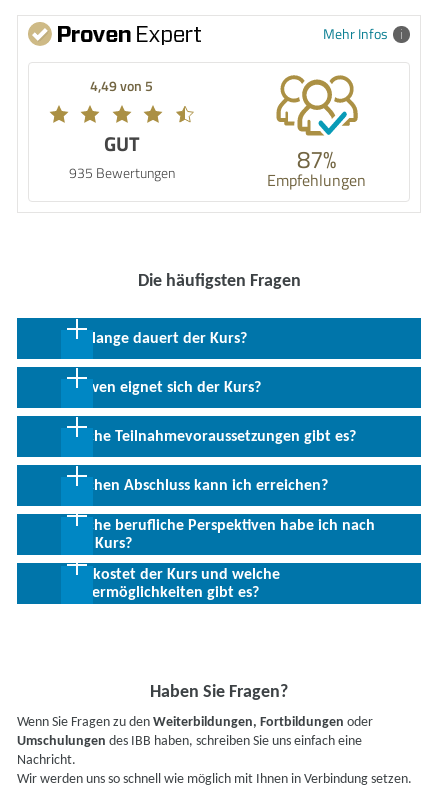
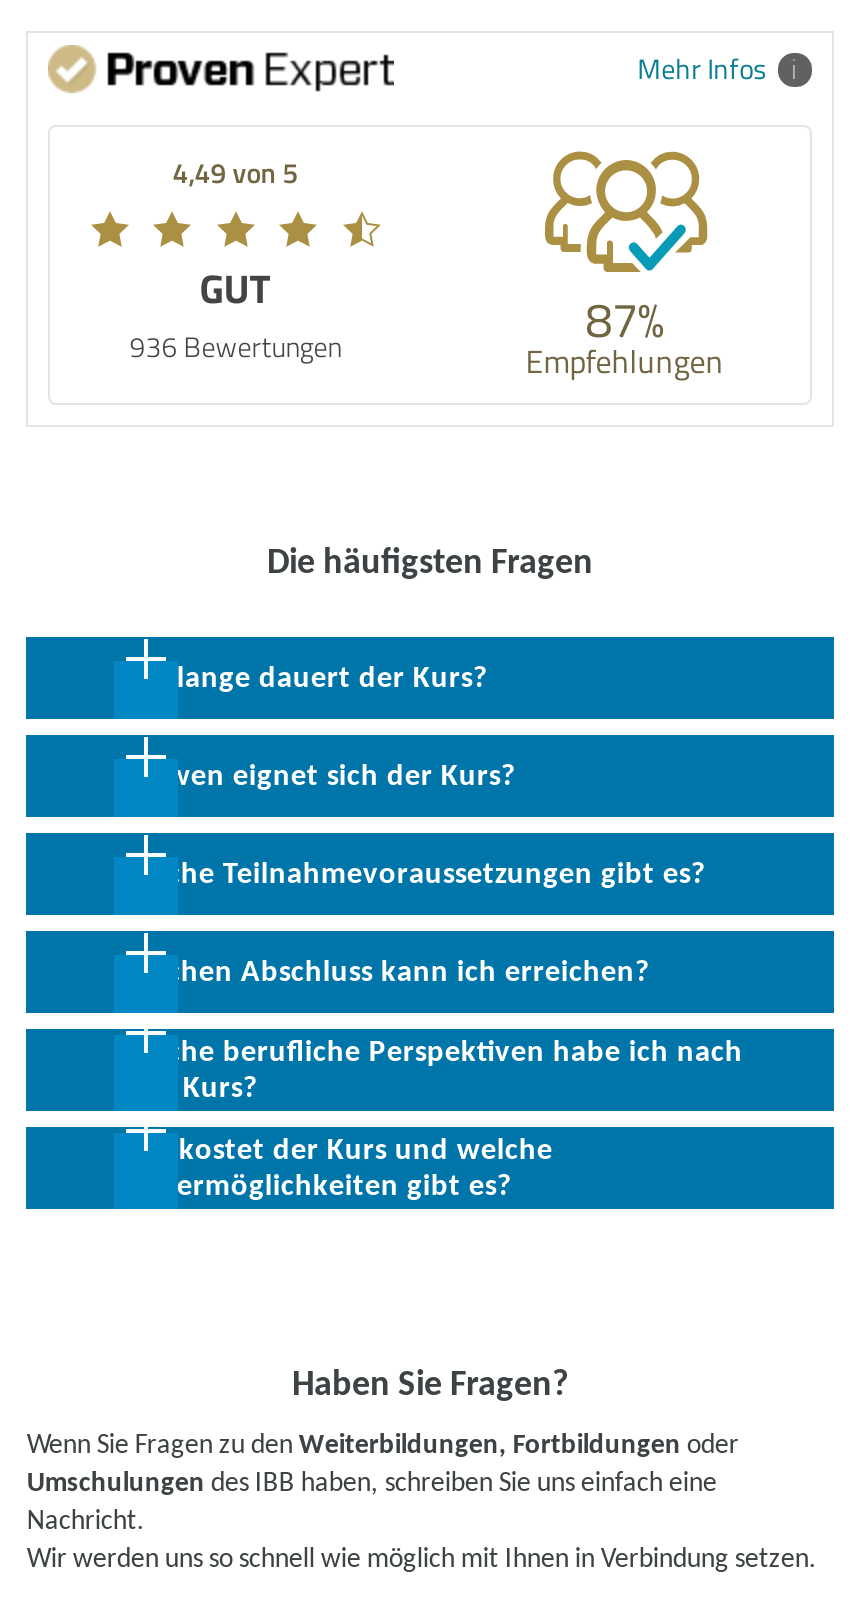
- 935 Bewertungen
+ 936 Bewertungen
